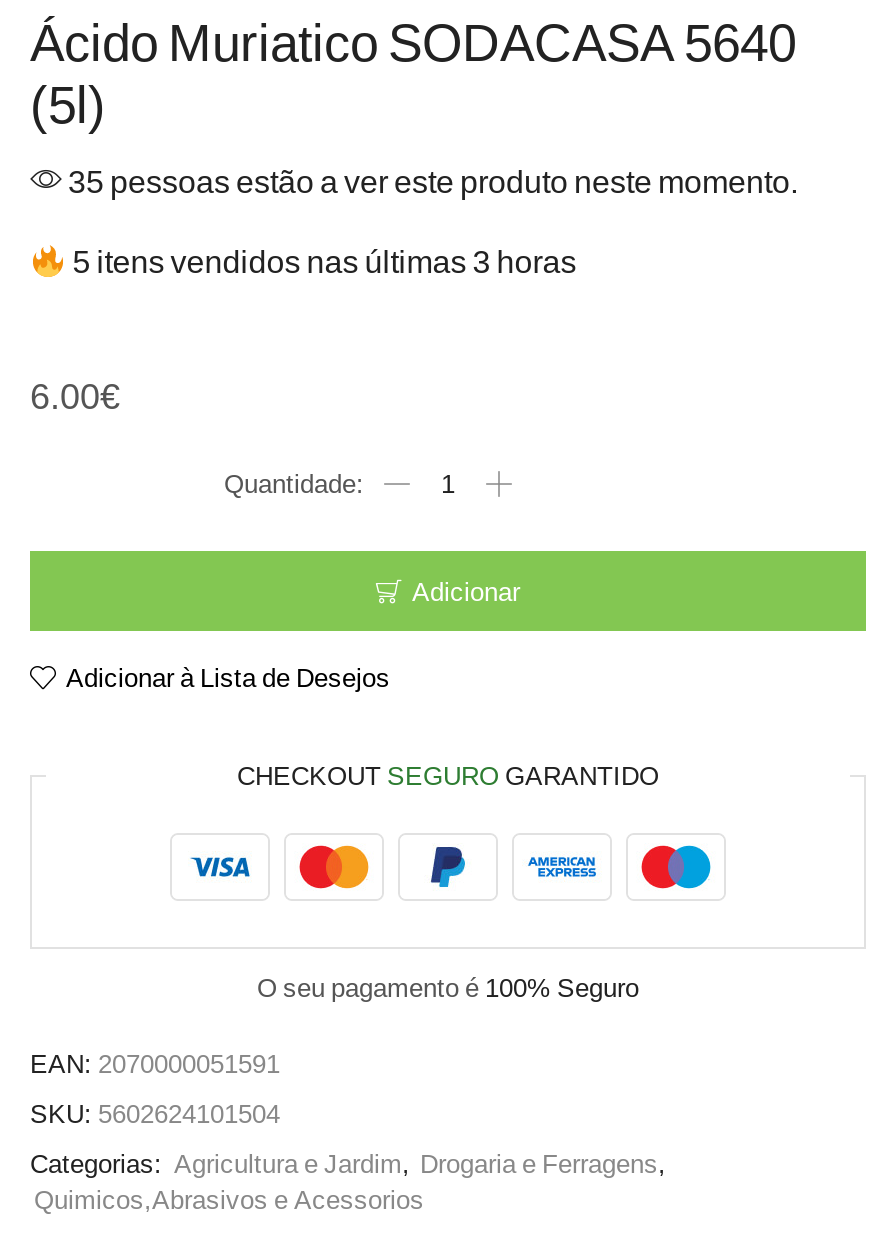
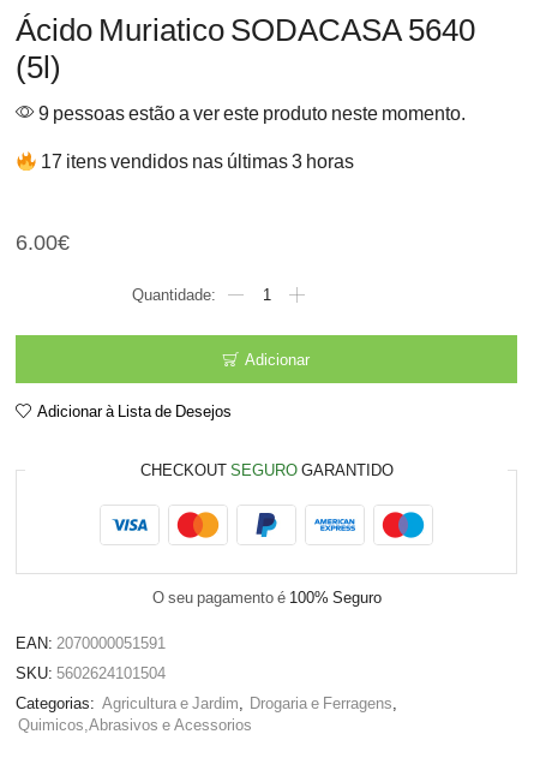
- 35 pessoas estão a ver este produto neste momento.
+ 9 pessoas estão a ver este produto neste momento.

- 5 itens vendidos nas últimas 3 horas
+ 17 itens vendidos nas últimas 3 horas
